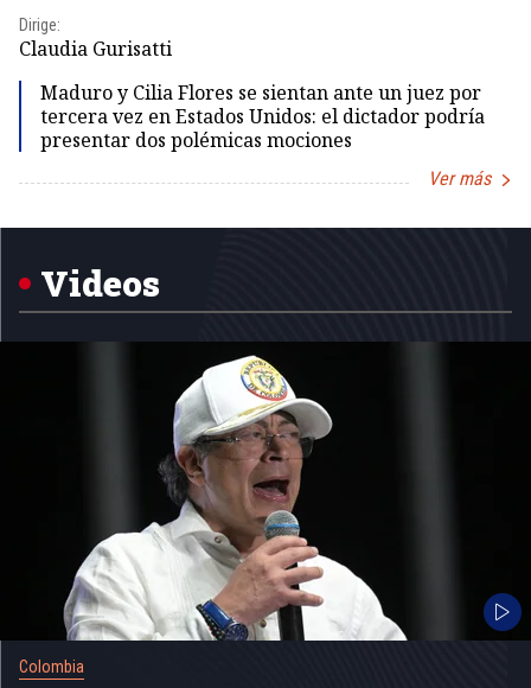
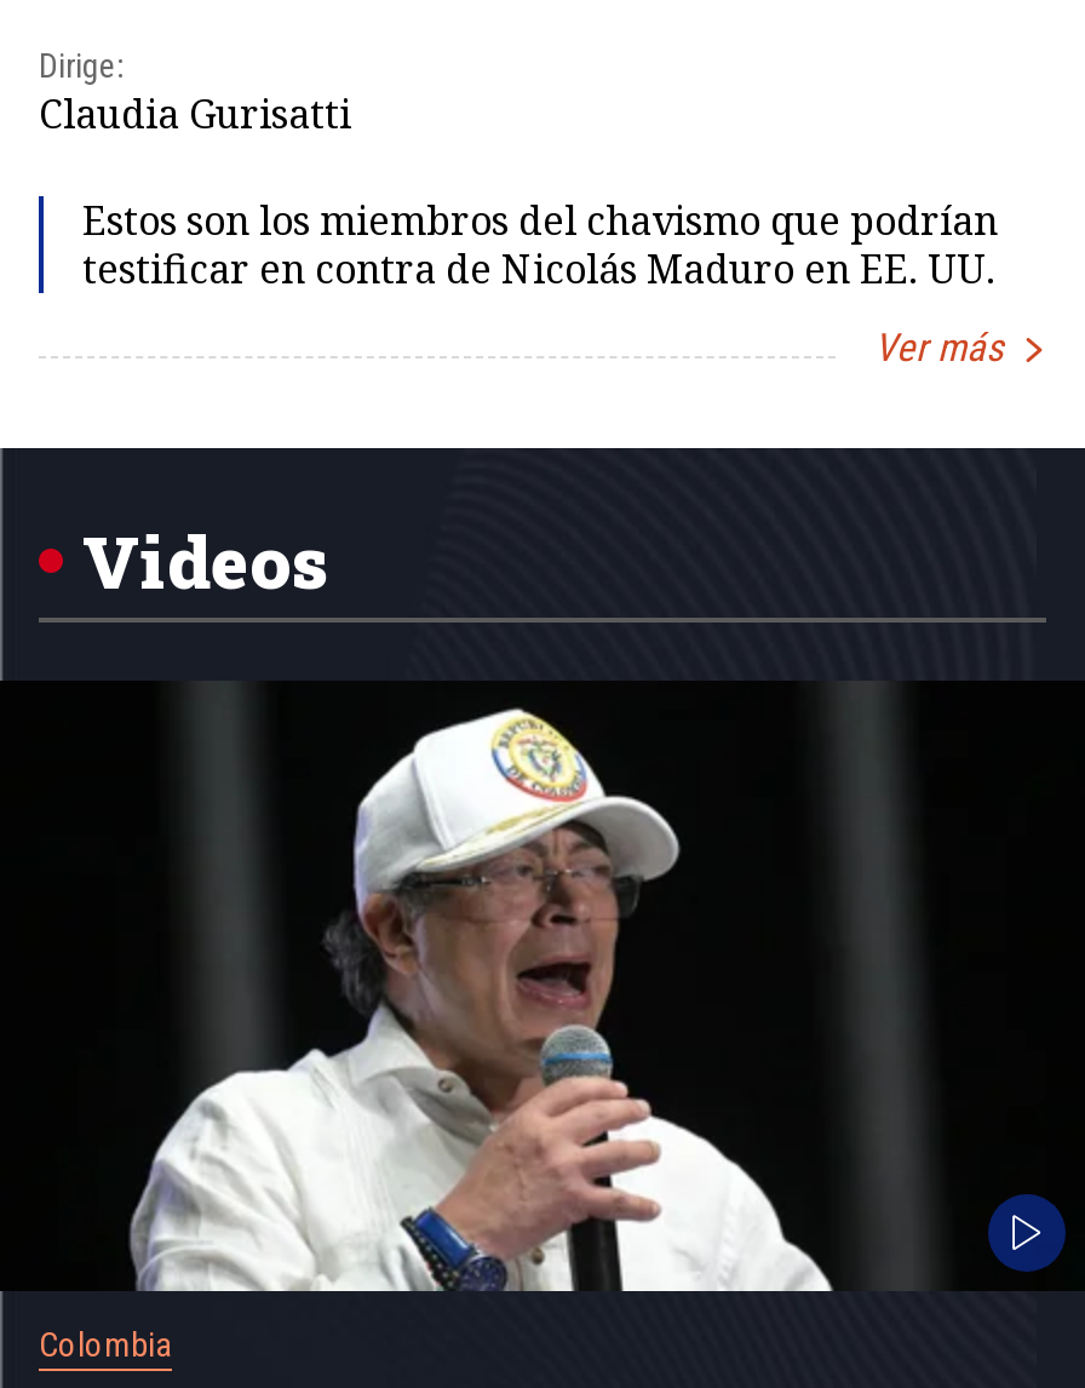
- Maduro y Cilia Flores se sientan ante un juez por
- tercera vez en Estados Unidos: el dictador podría
- presentar dos polémicas mociones
+ Estos son los miembros del chavismo que podrían
+ testificar en contra de Nicolás Maduro en EE. UU.
